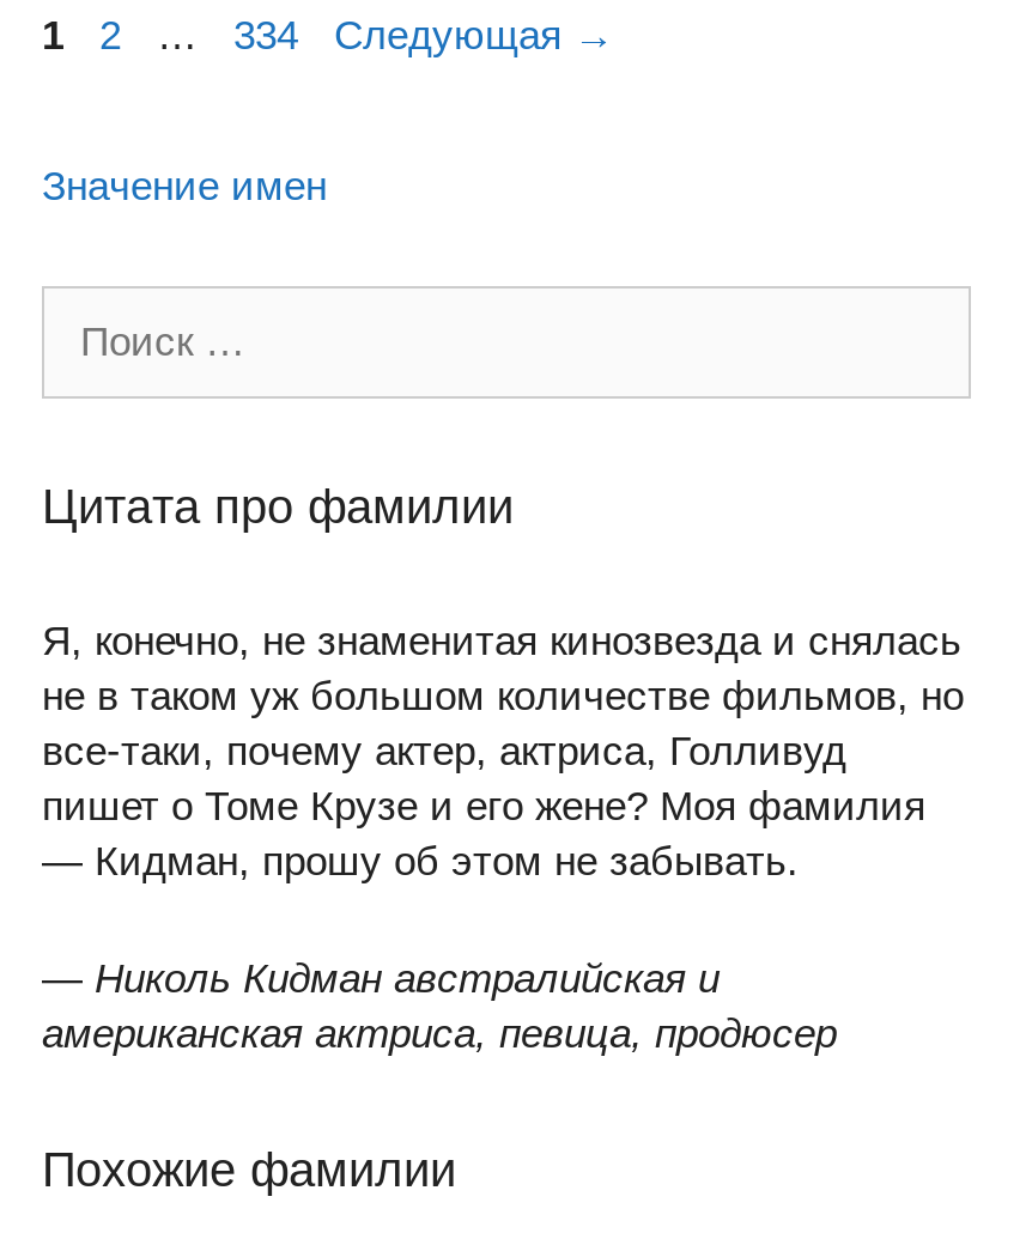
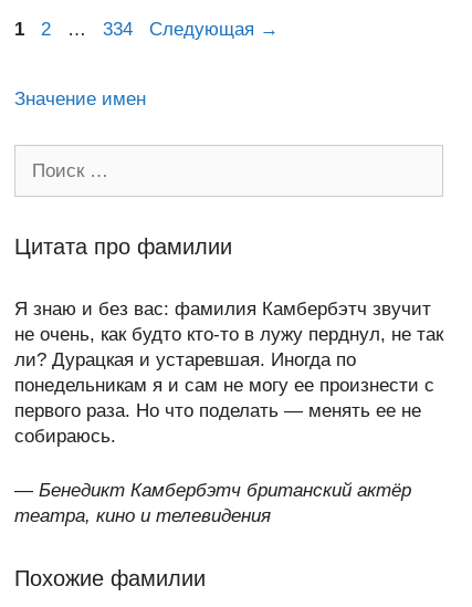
- Я, конечно, не знаменитая кинозвезда и снялась
- не в таком уж большом количестве фильмов, но
- все-таки, почему актер, актриса, Голливуд
- пишет о Томе Крузе и его жене? Моя фамилия
- — Кидман, прошу об этом не забывать.
+ Я знаю и без вас: фамилия Камбербэтч звучит
+ не очень, как будто кто-то в лужу перднул, не так
+ ли? Дурацкая и устаревшая. Иногда по
+ понедельникам я и сам не могу ее произнести с
+ первого раза. Но что поделать — менять ее не
+ собираюсь.

- — Николь Кидман австралийская и
- американская актриса, певица, продюсер
+ — Бенедикт Камбербэтч британский актёр
+ театра, кино и телевидения
